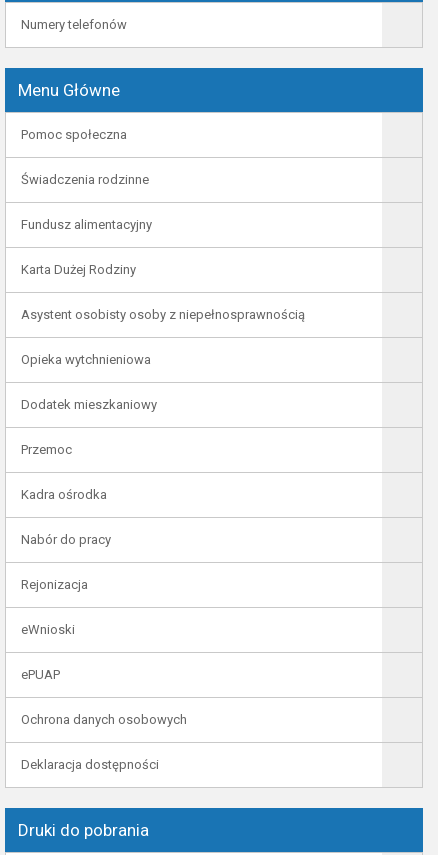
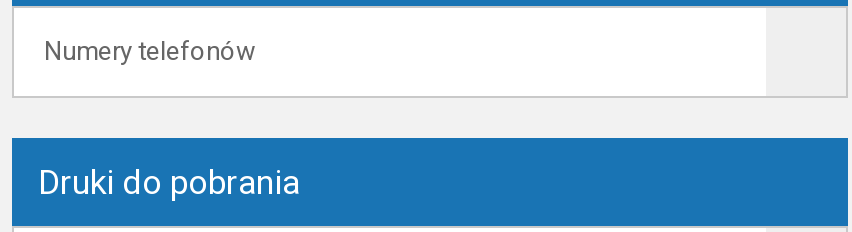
- Menu Główne
- Pomoc społeczna
- Świadczenia rodzinne
- Fundusz alimentacyjny
- Karta Dużej Rodziny
- Asystent osobisty osoby z niepełnosprawnością
- Opieka wytchnieniowa
- Dodatek mieszkaniowy
- Przemoc
- Kadra ośrodka
- Nabór do pracy
- Rejonizacja
- eWnioski
- ePUAP
- Ochrona danych osobowych
- Deklaracja dostępności
